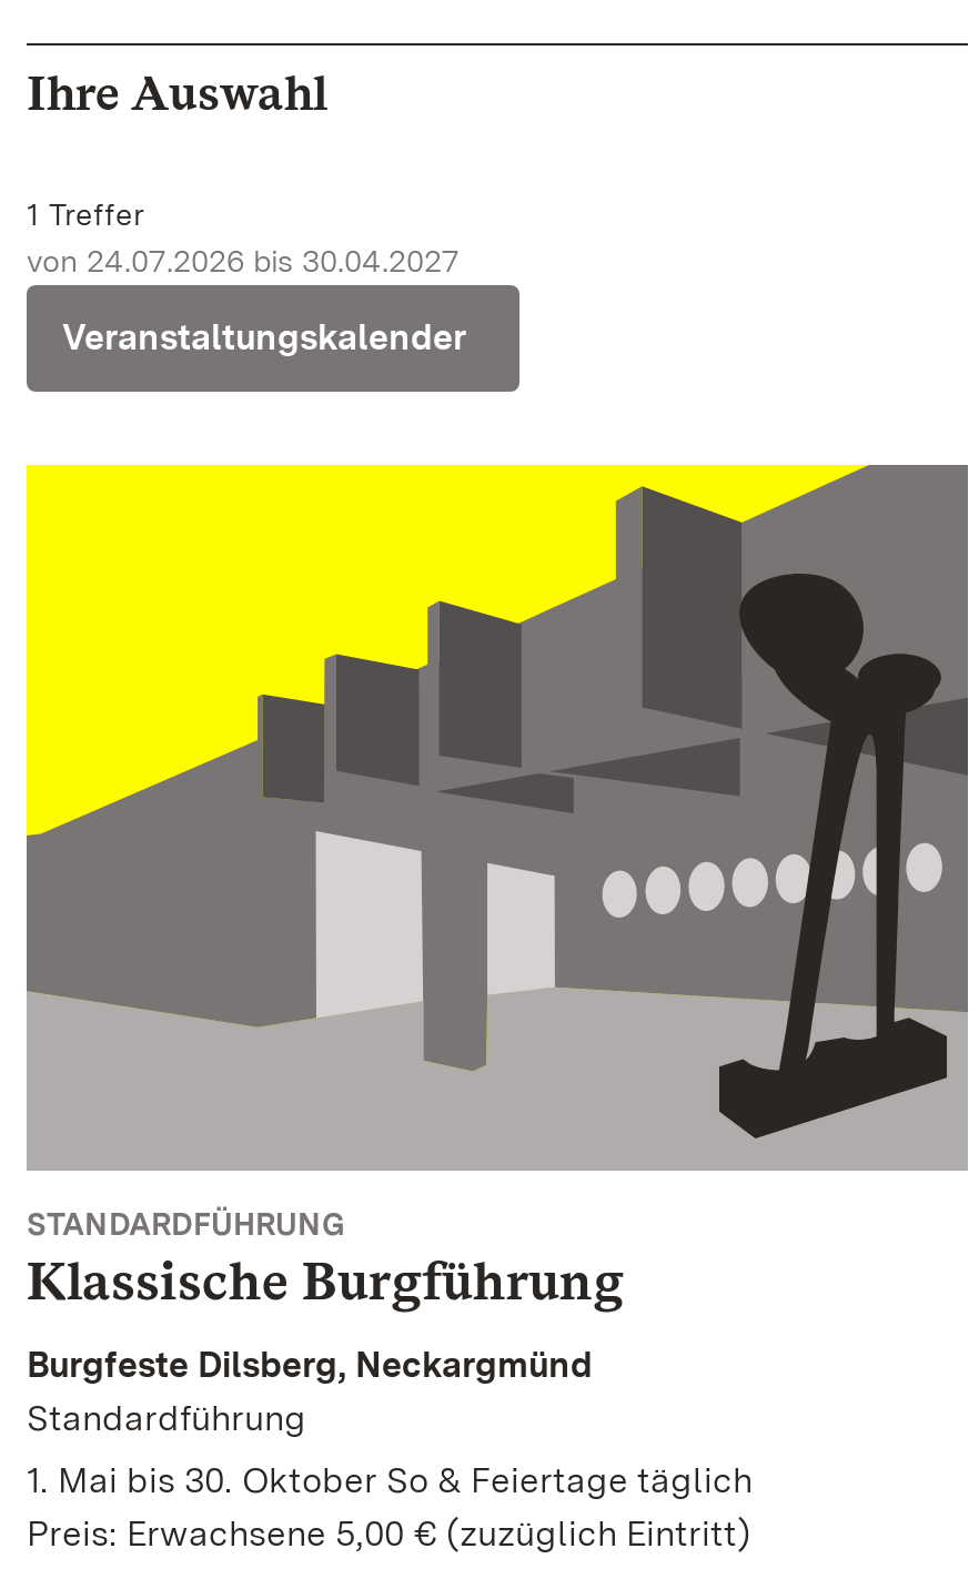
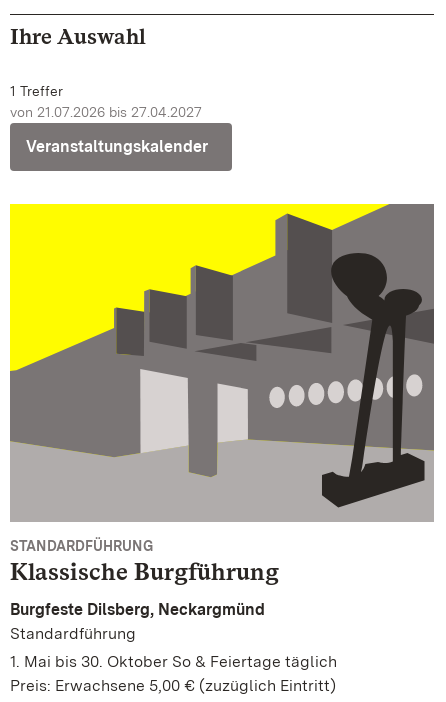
- von 24.07.2026 bis 30.04.2027
+ von 21.07.2026 bis 27.04.2027
